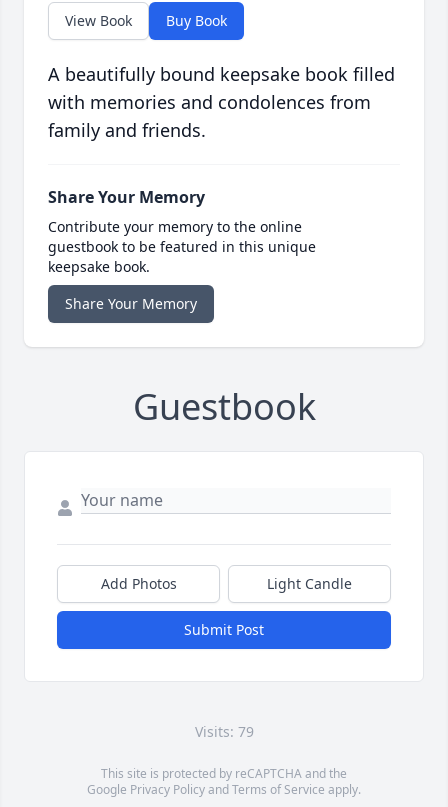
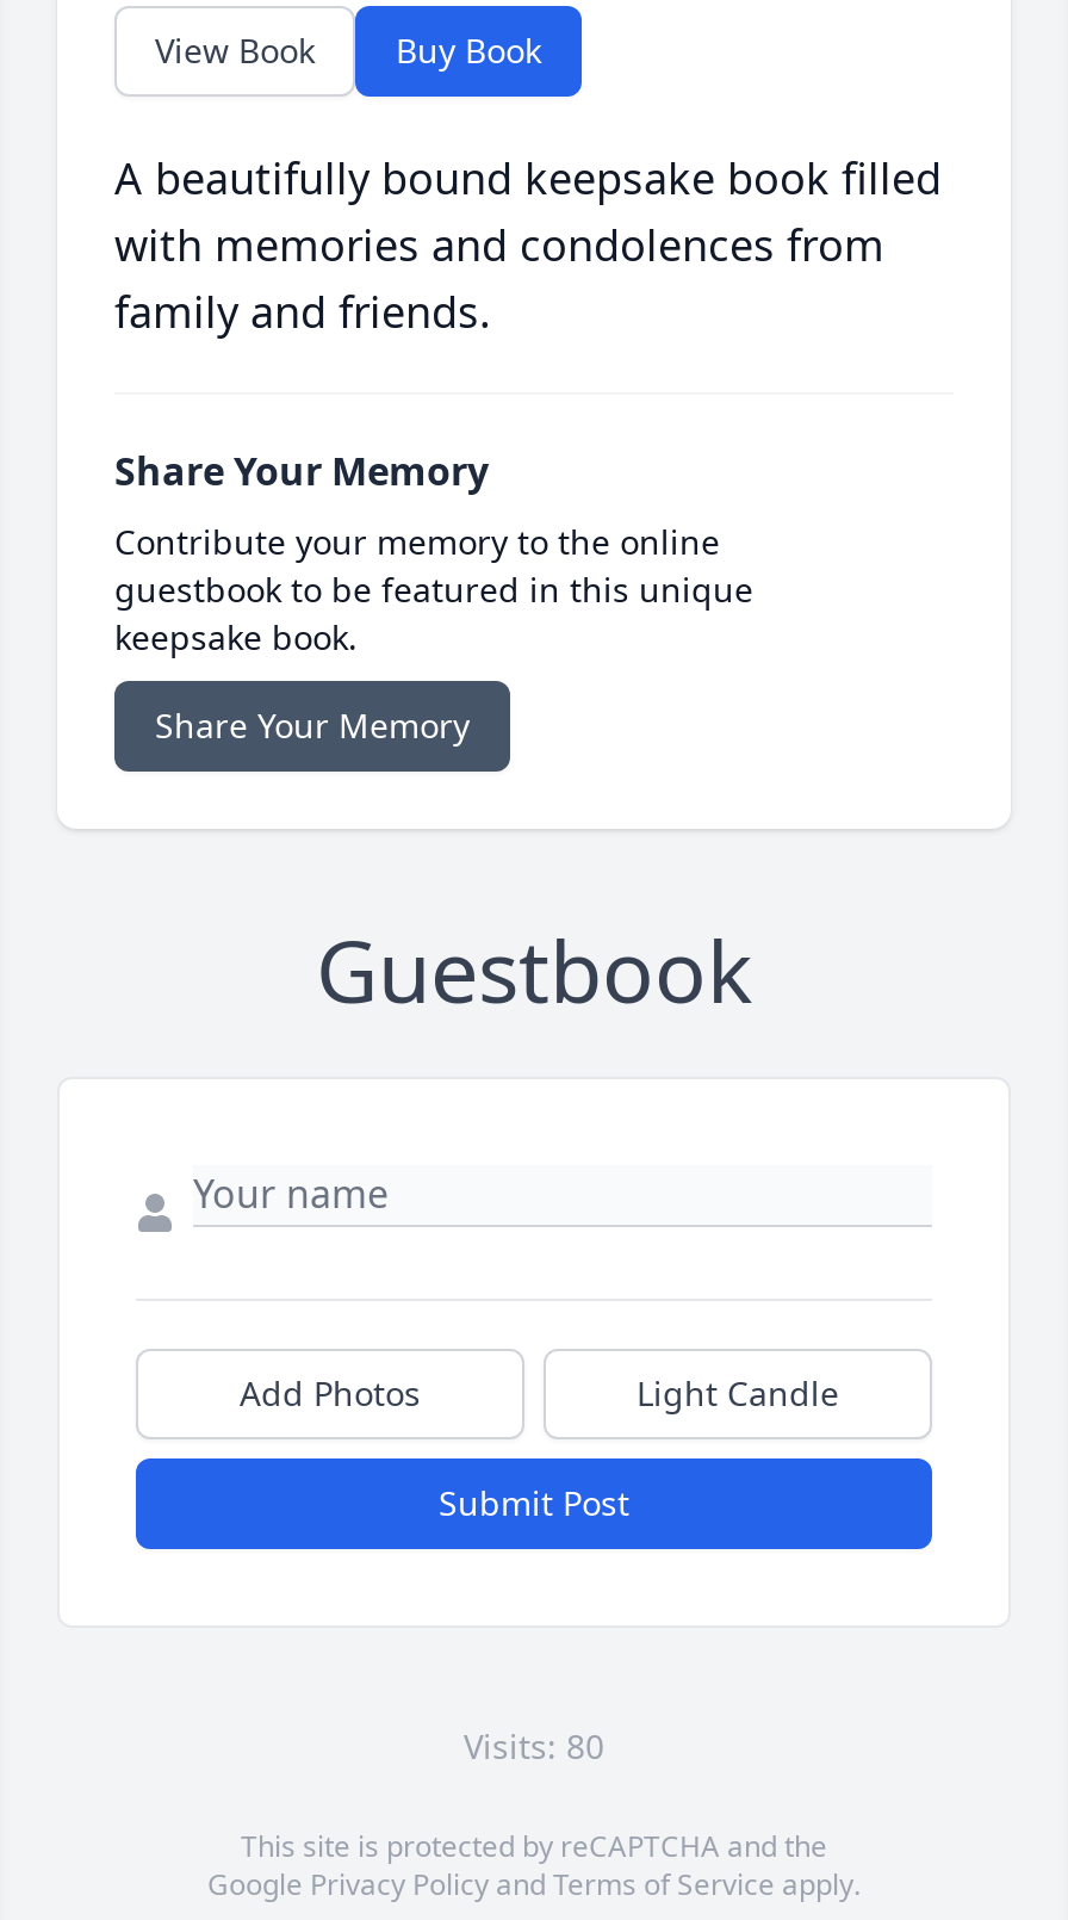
- Visits: 79
+ Visits: 80
